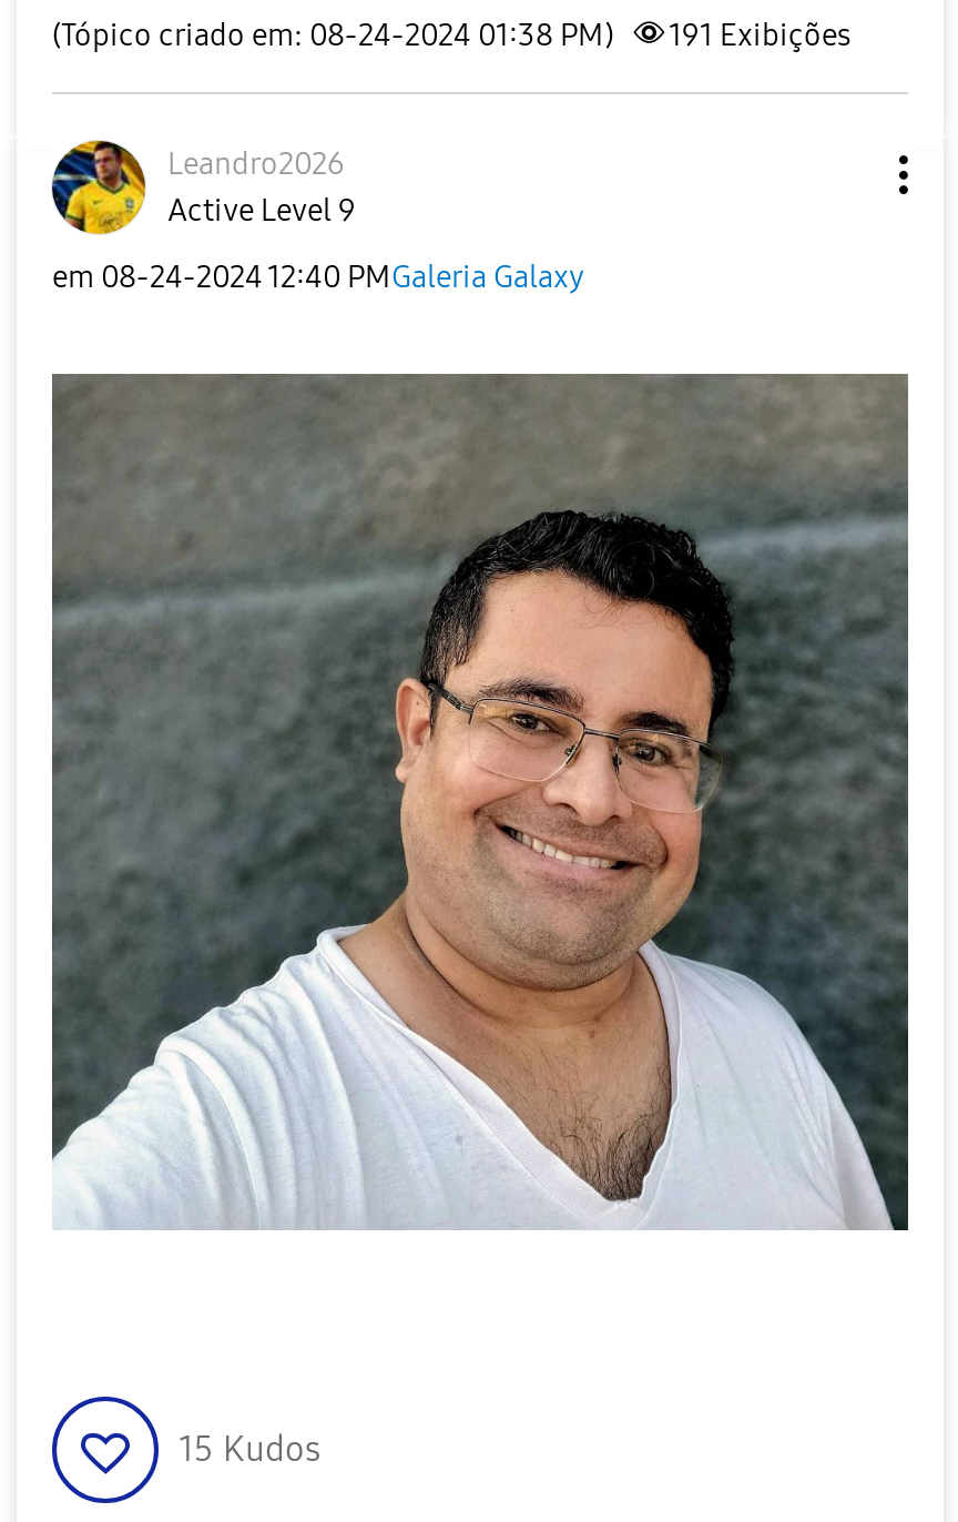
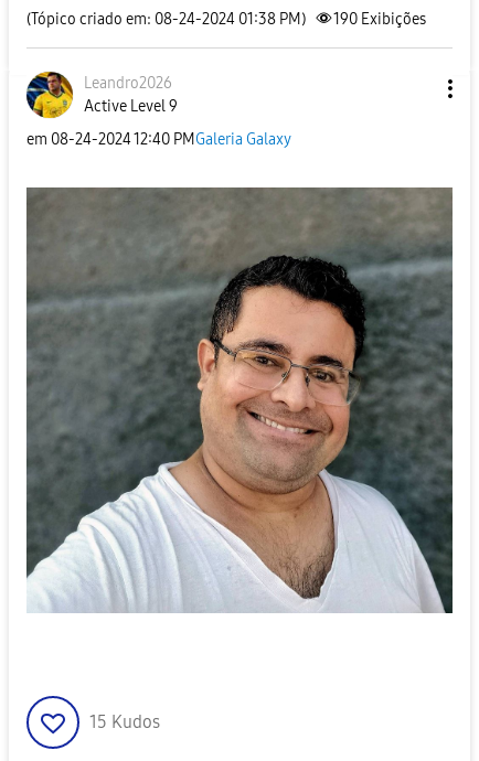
- (Tópico criado em: 08-24-2024 01:38 PM) 191 Exibições
+ (Tópico criado em: 08-24-2024 01:38 PM) 190 Exibições
